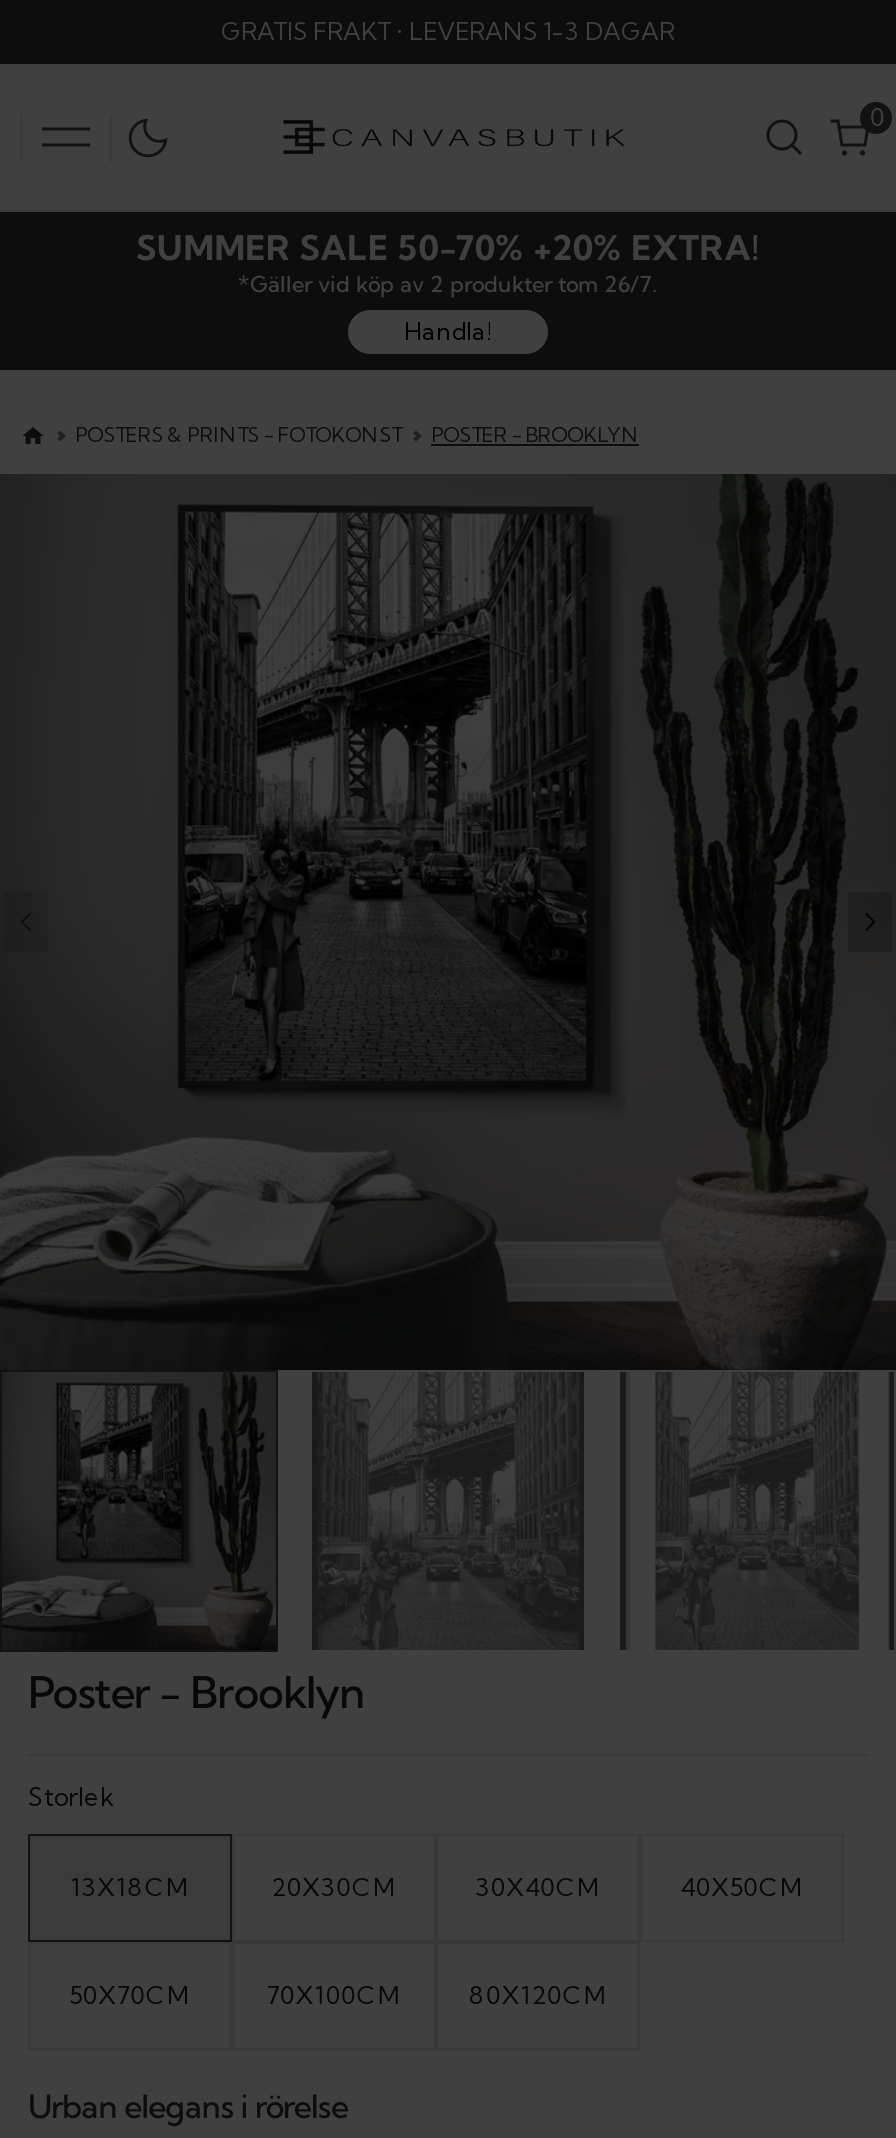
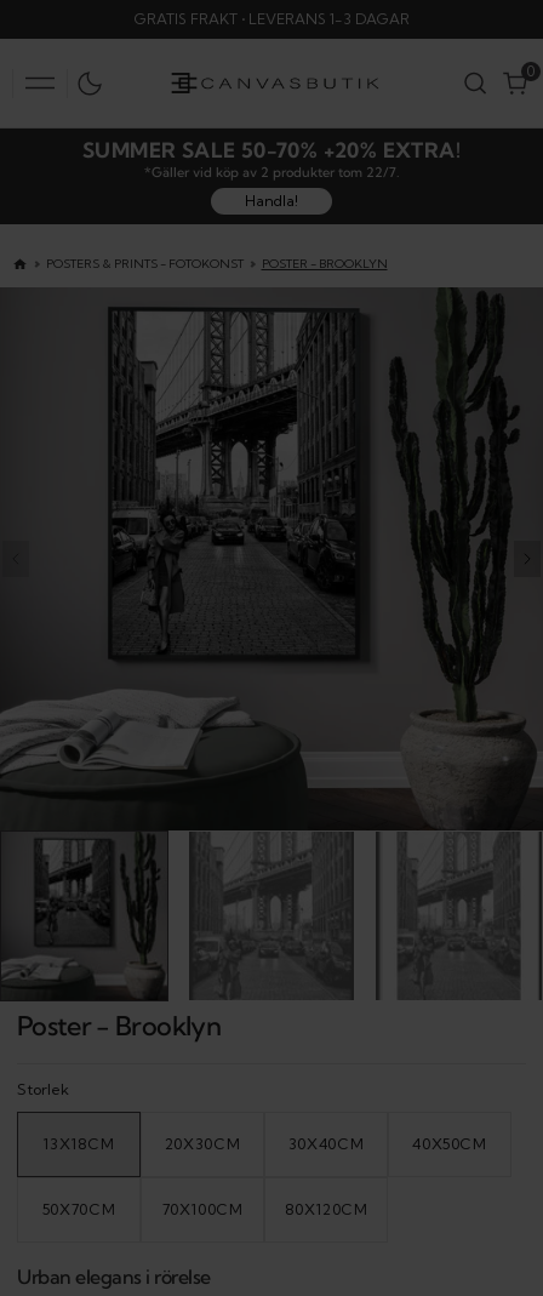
- *Gäller vid köp av 2 produkter tom 26/7.
+ *Gäller vid köp av 2 produkter tom 22/7.
